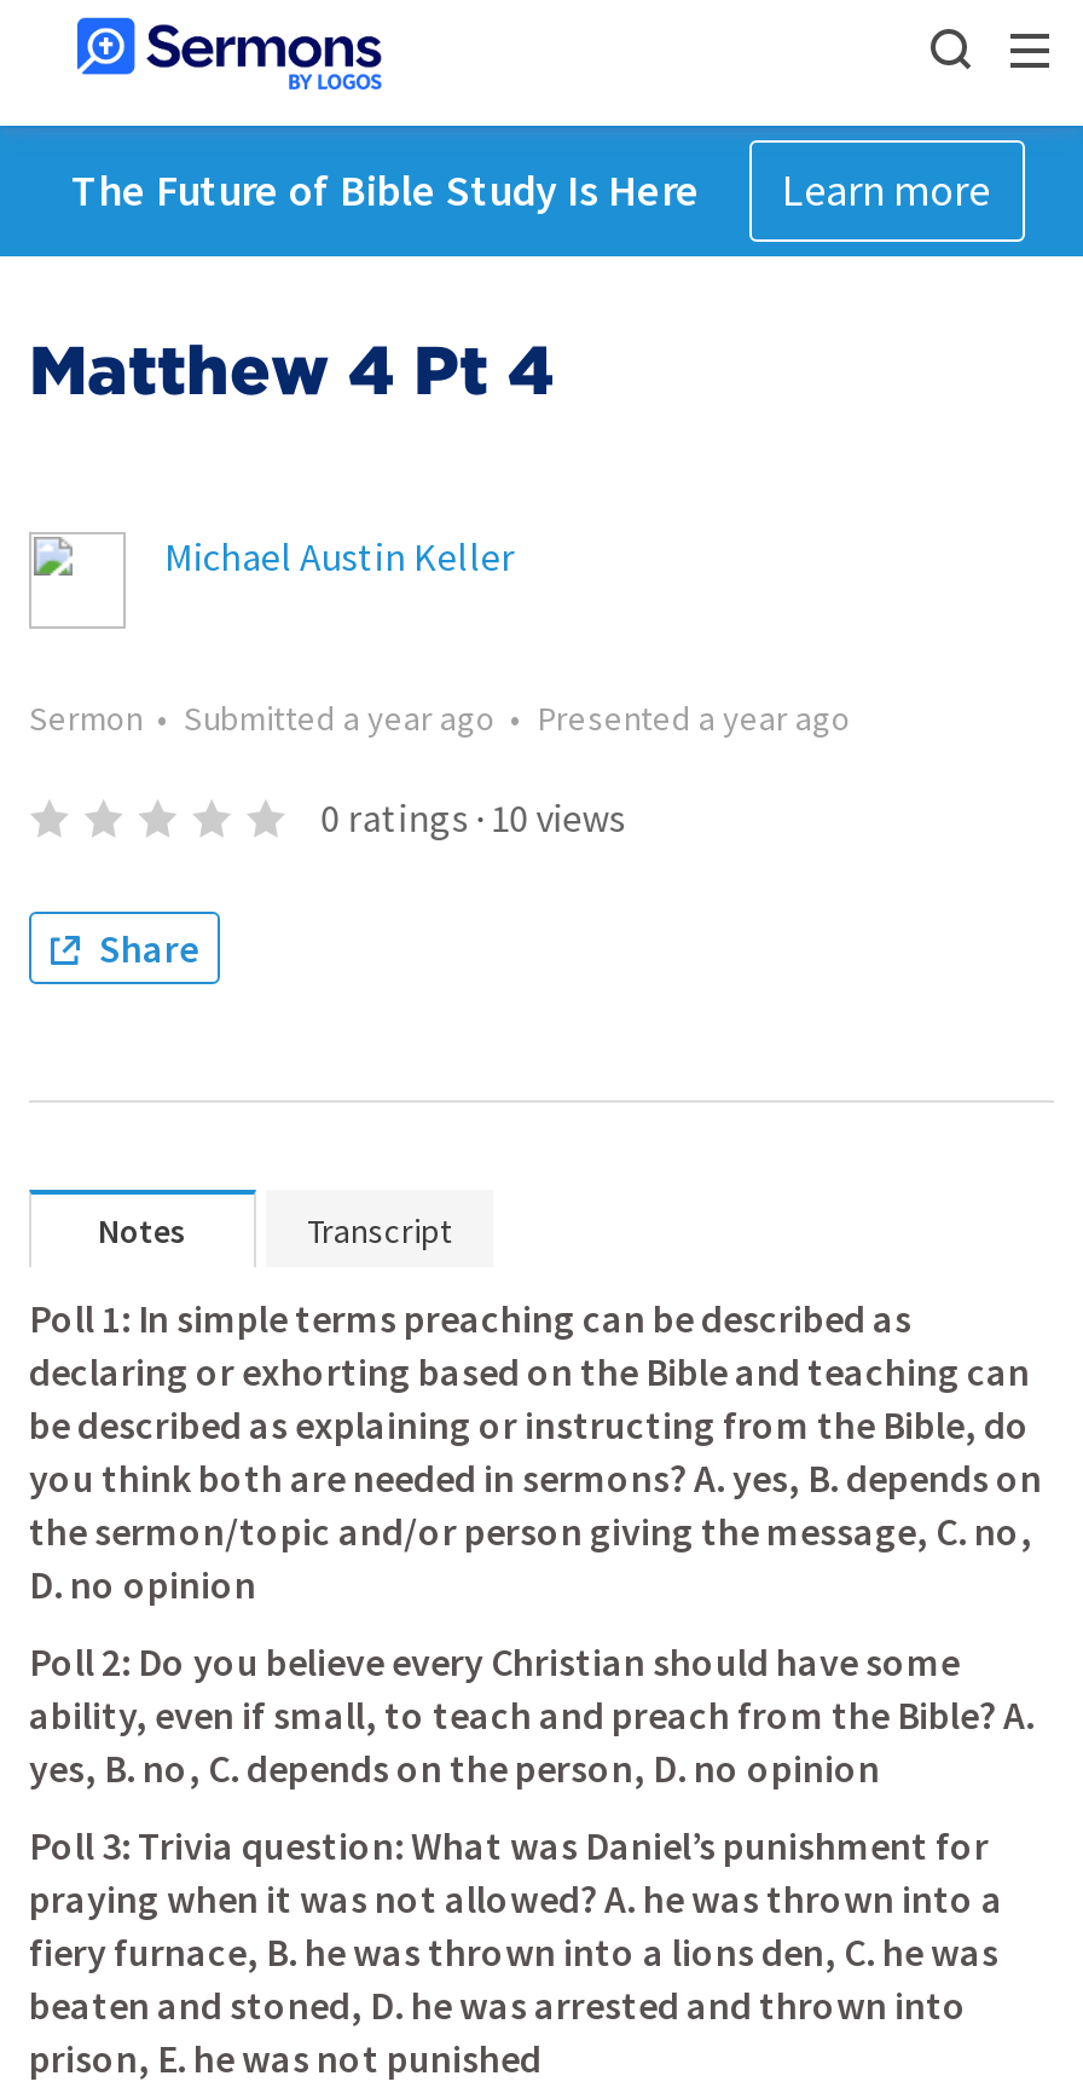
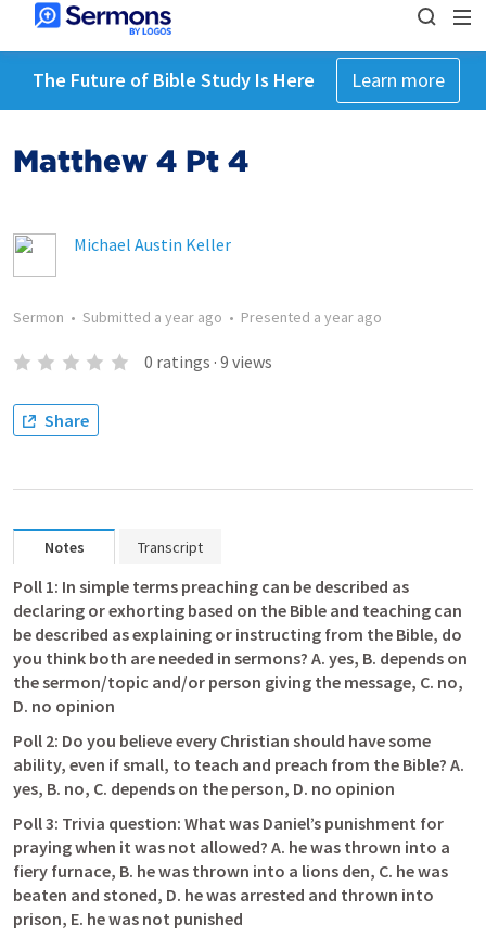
- 0 ratings · 10 views
+ 0 ratings · 9 views
